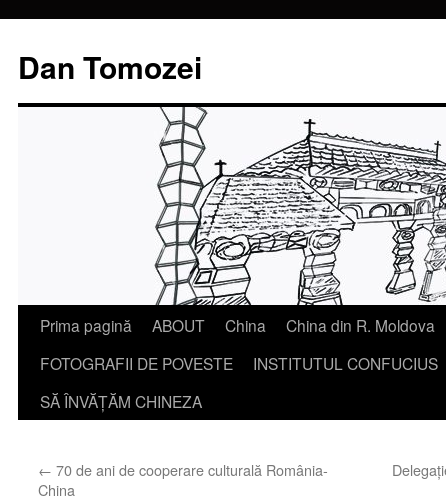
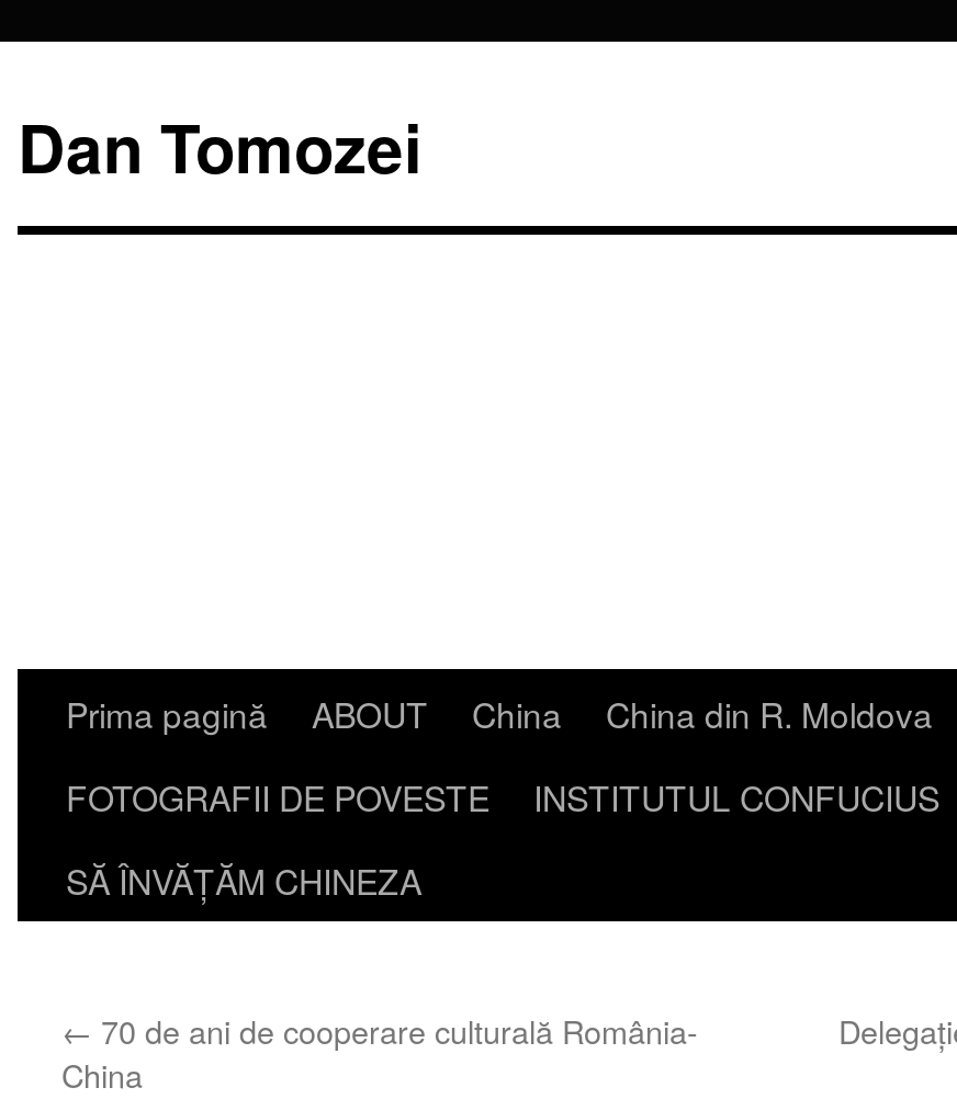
- [image]
